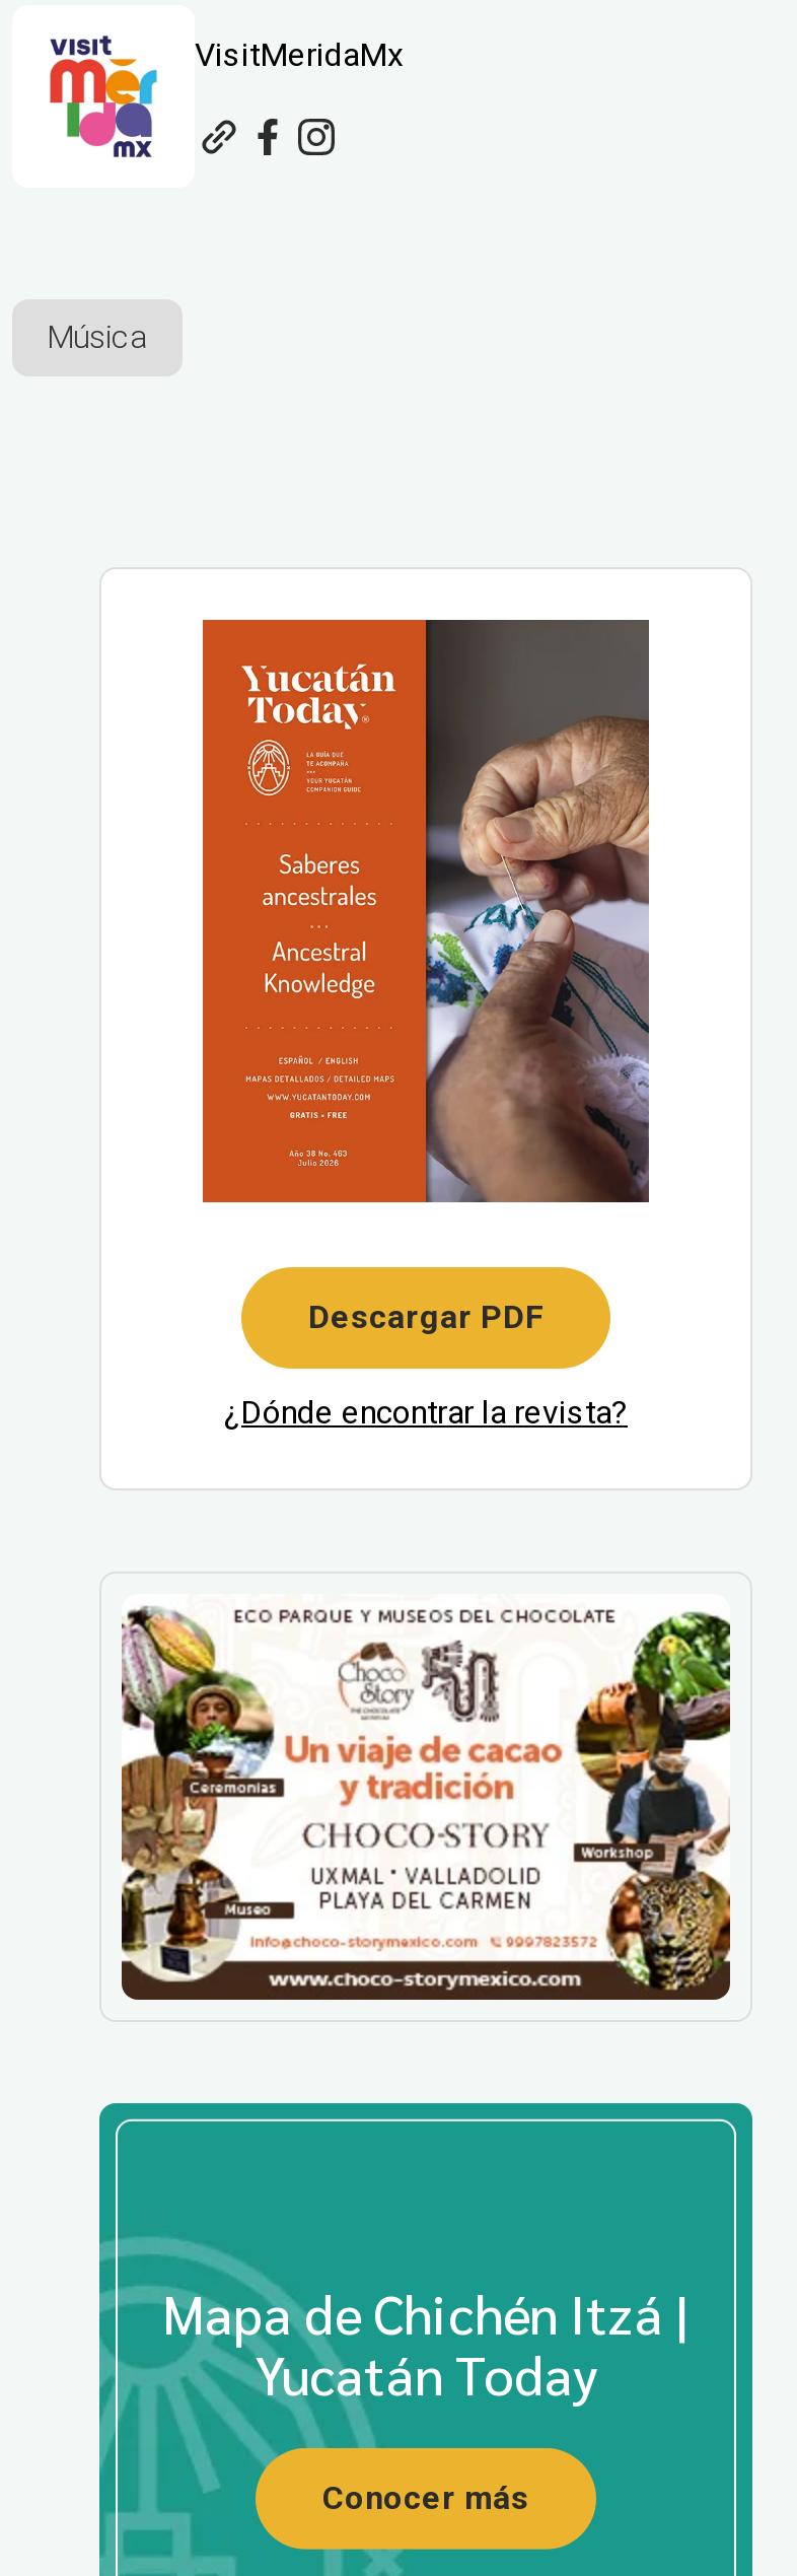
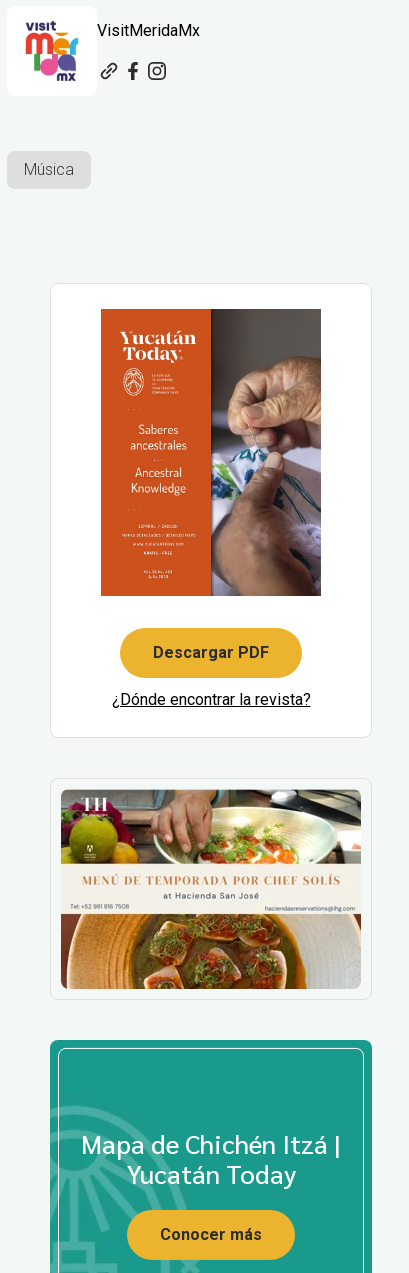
- [image]
+ [image]
